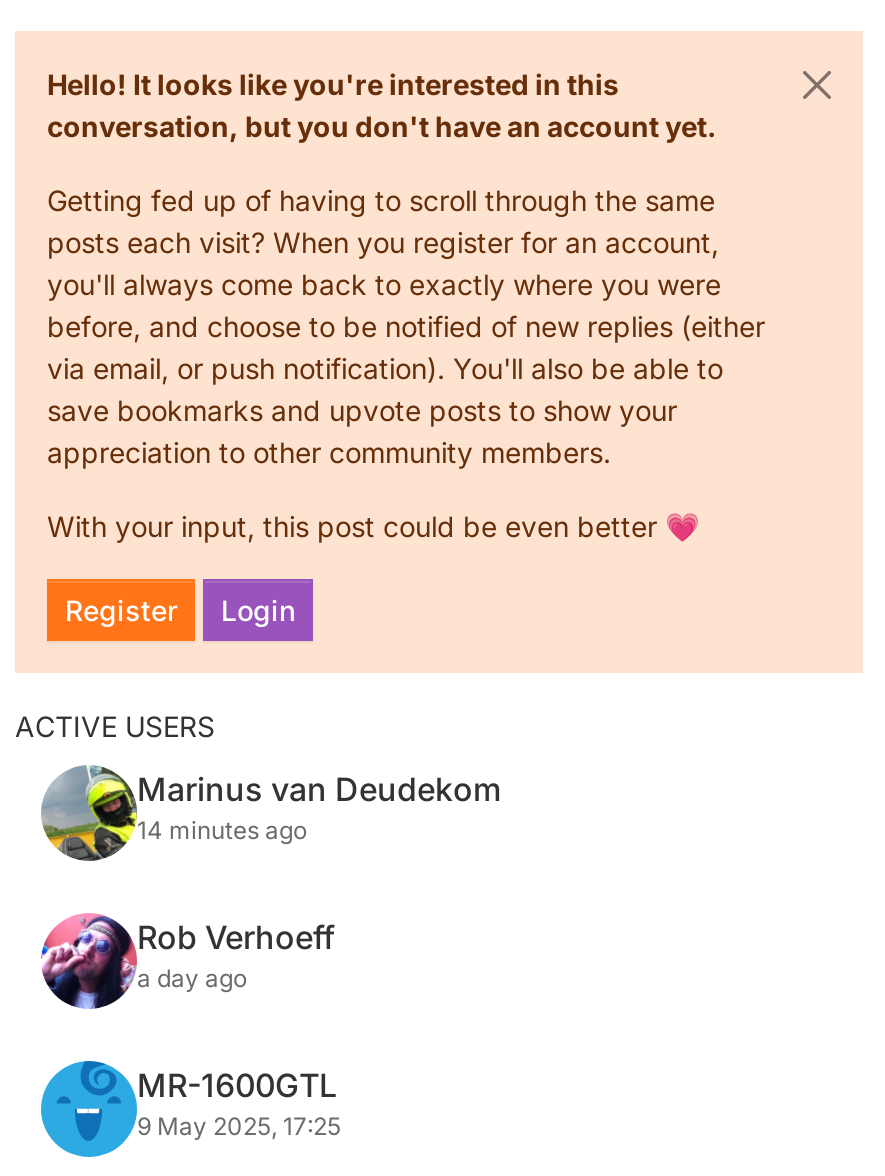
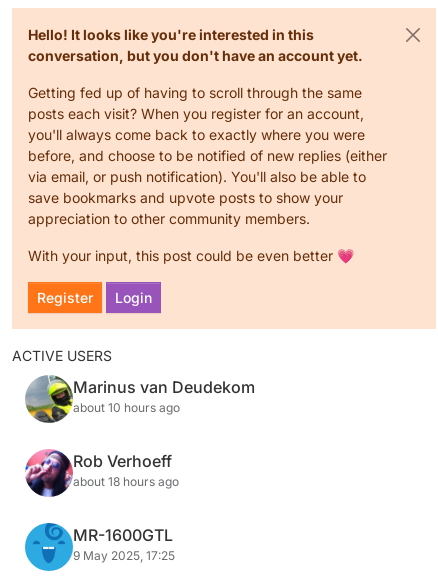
- 14 minutes ago
+ about 10 hours ago

- a day ago
+ about 18 hours ago
